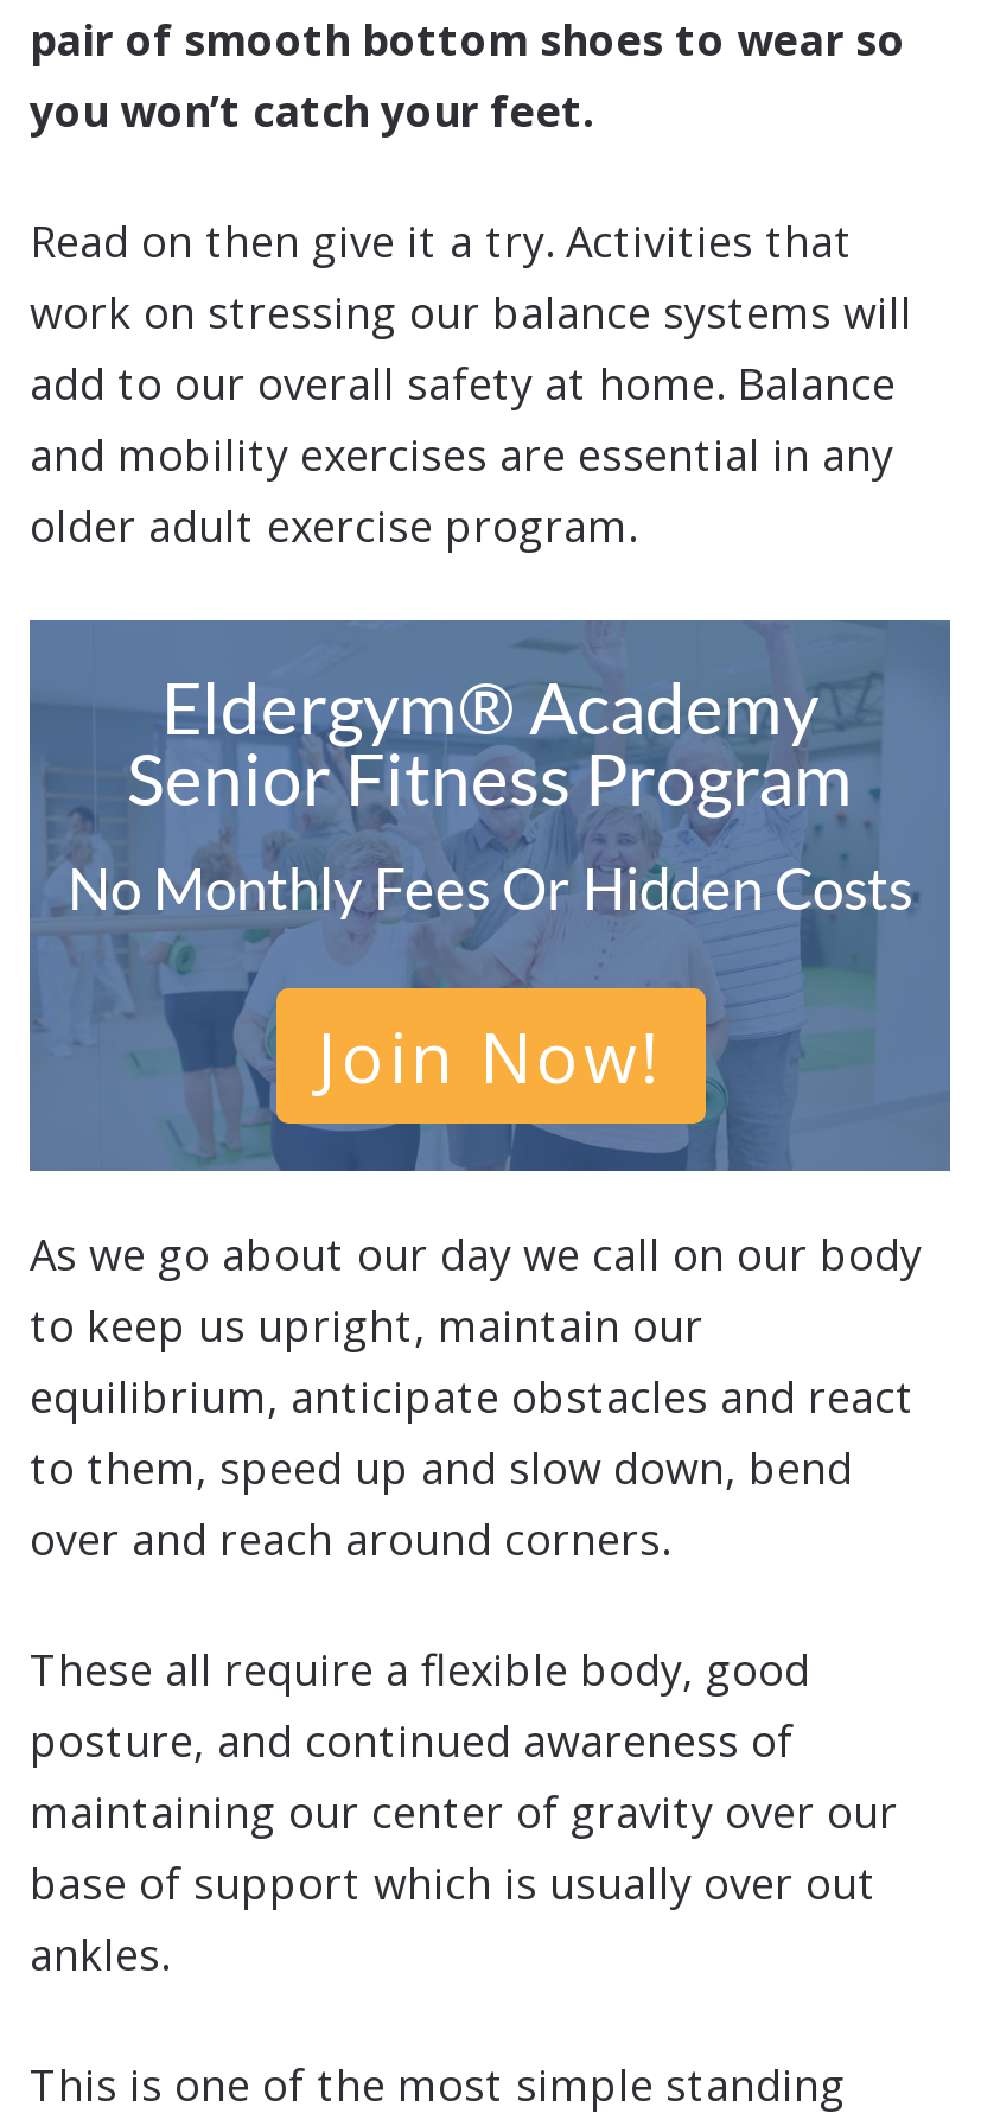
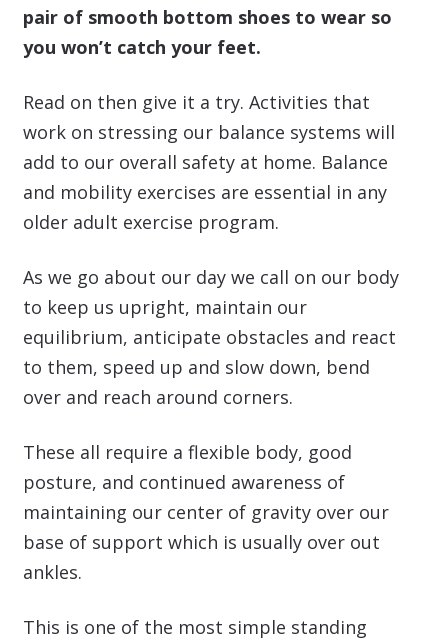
- [image]
- Eldergym® Academy
- Senior Fitness Program
- No Monthly Fees Or Hidden Costs
- Join Now!
